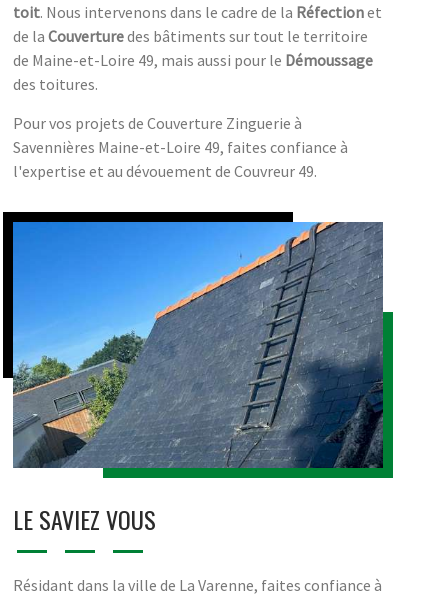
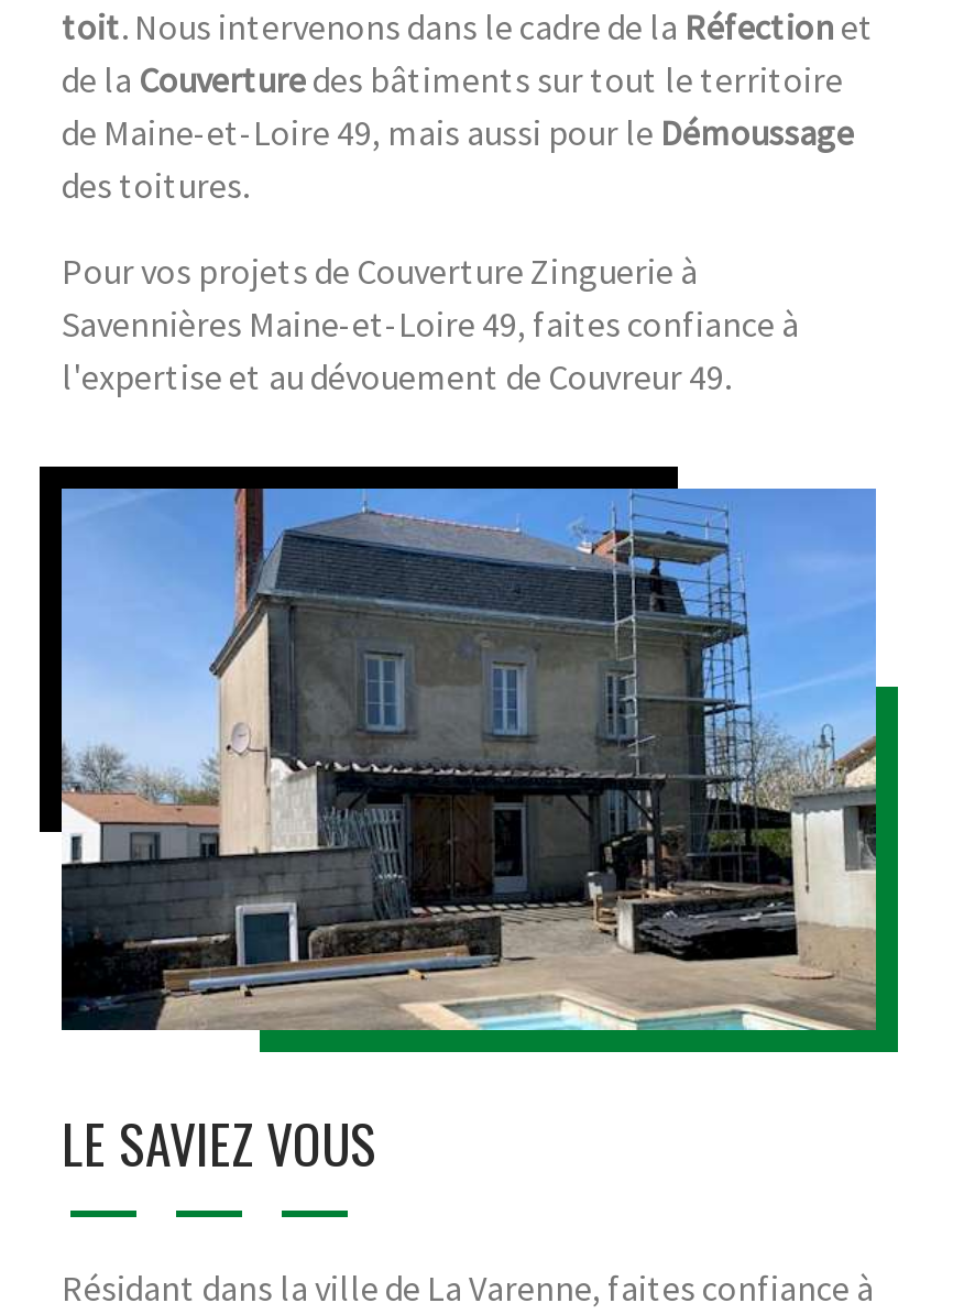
- [image]
+ [image]
